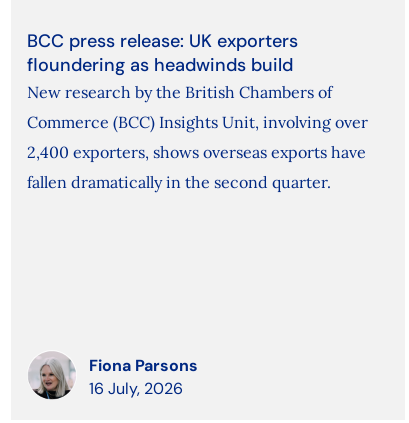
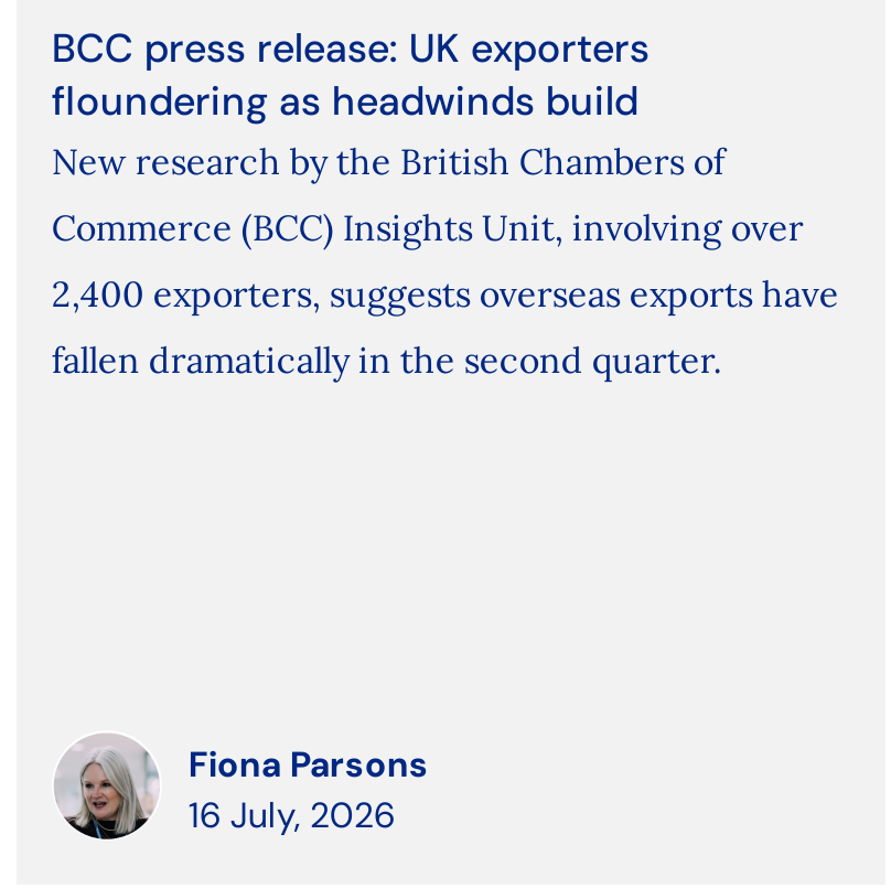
- 2,400 exporters, shows overseas exports have
+ 2,400 exporters, suggests overseas exports have
